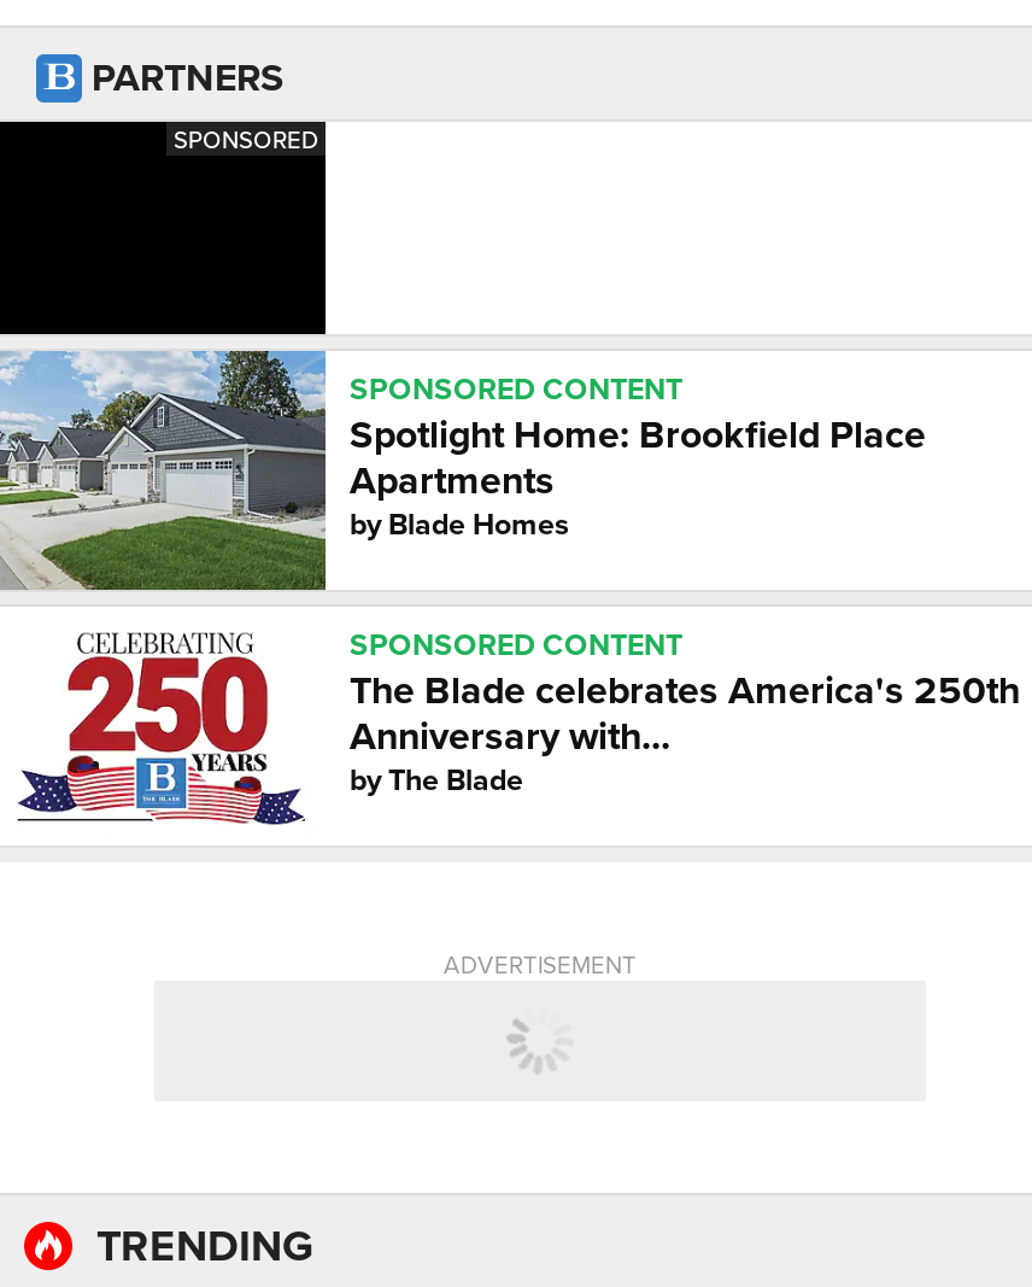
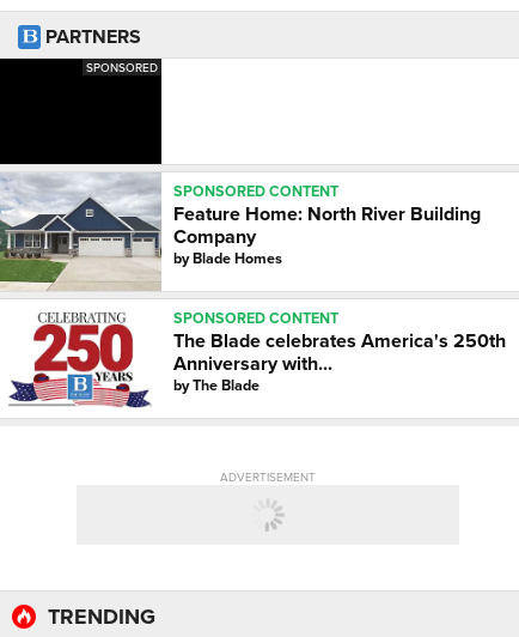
- [image]
- Spotlight Home: Brookfield Place
- Apartments
+ [image]
+ Feature Home: North River Building
+ Company
